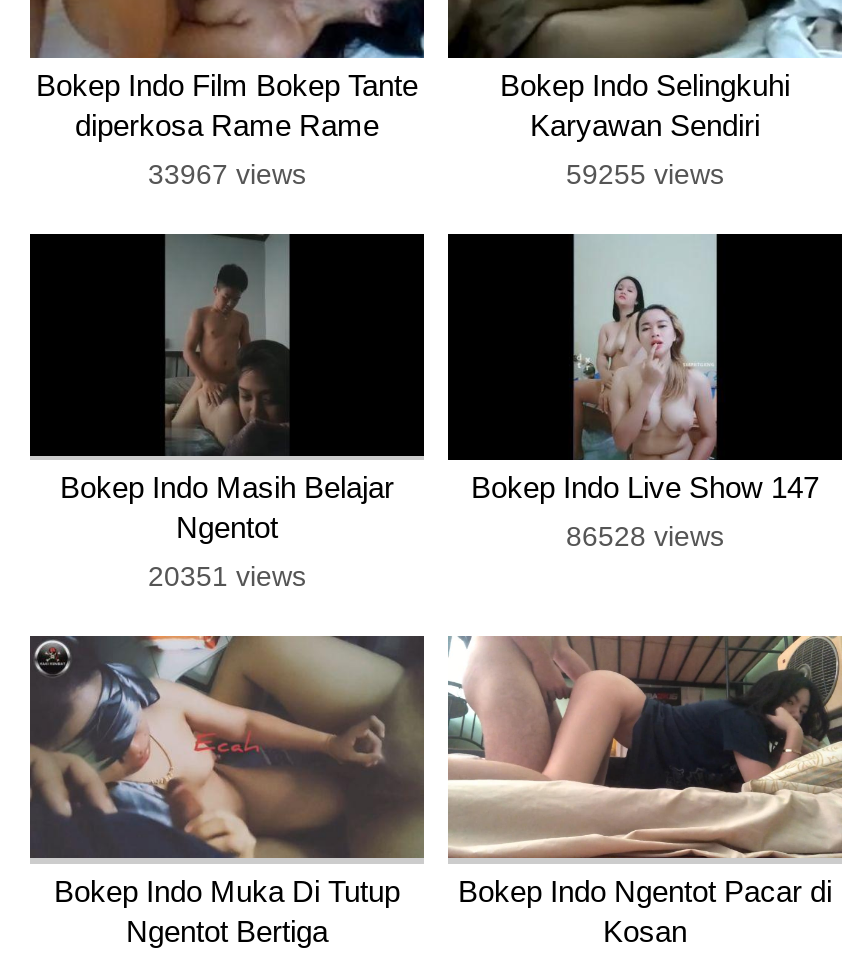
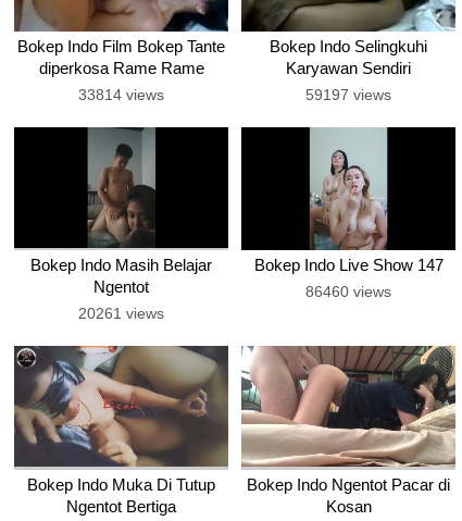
- 33967 views
+ 33814 views

- 59255 views
+ 59197 views

- 86528 views
+ 86460 views

- 20351 views
+ 20261 views
